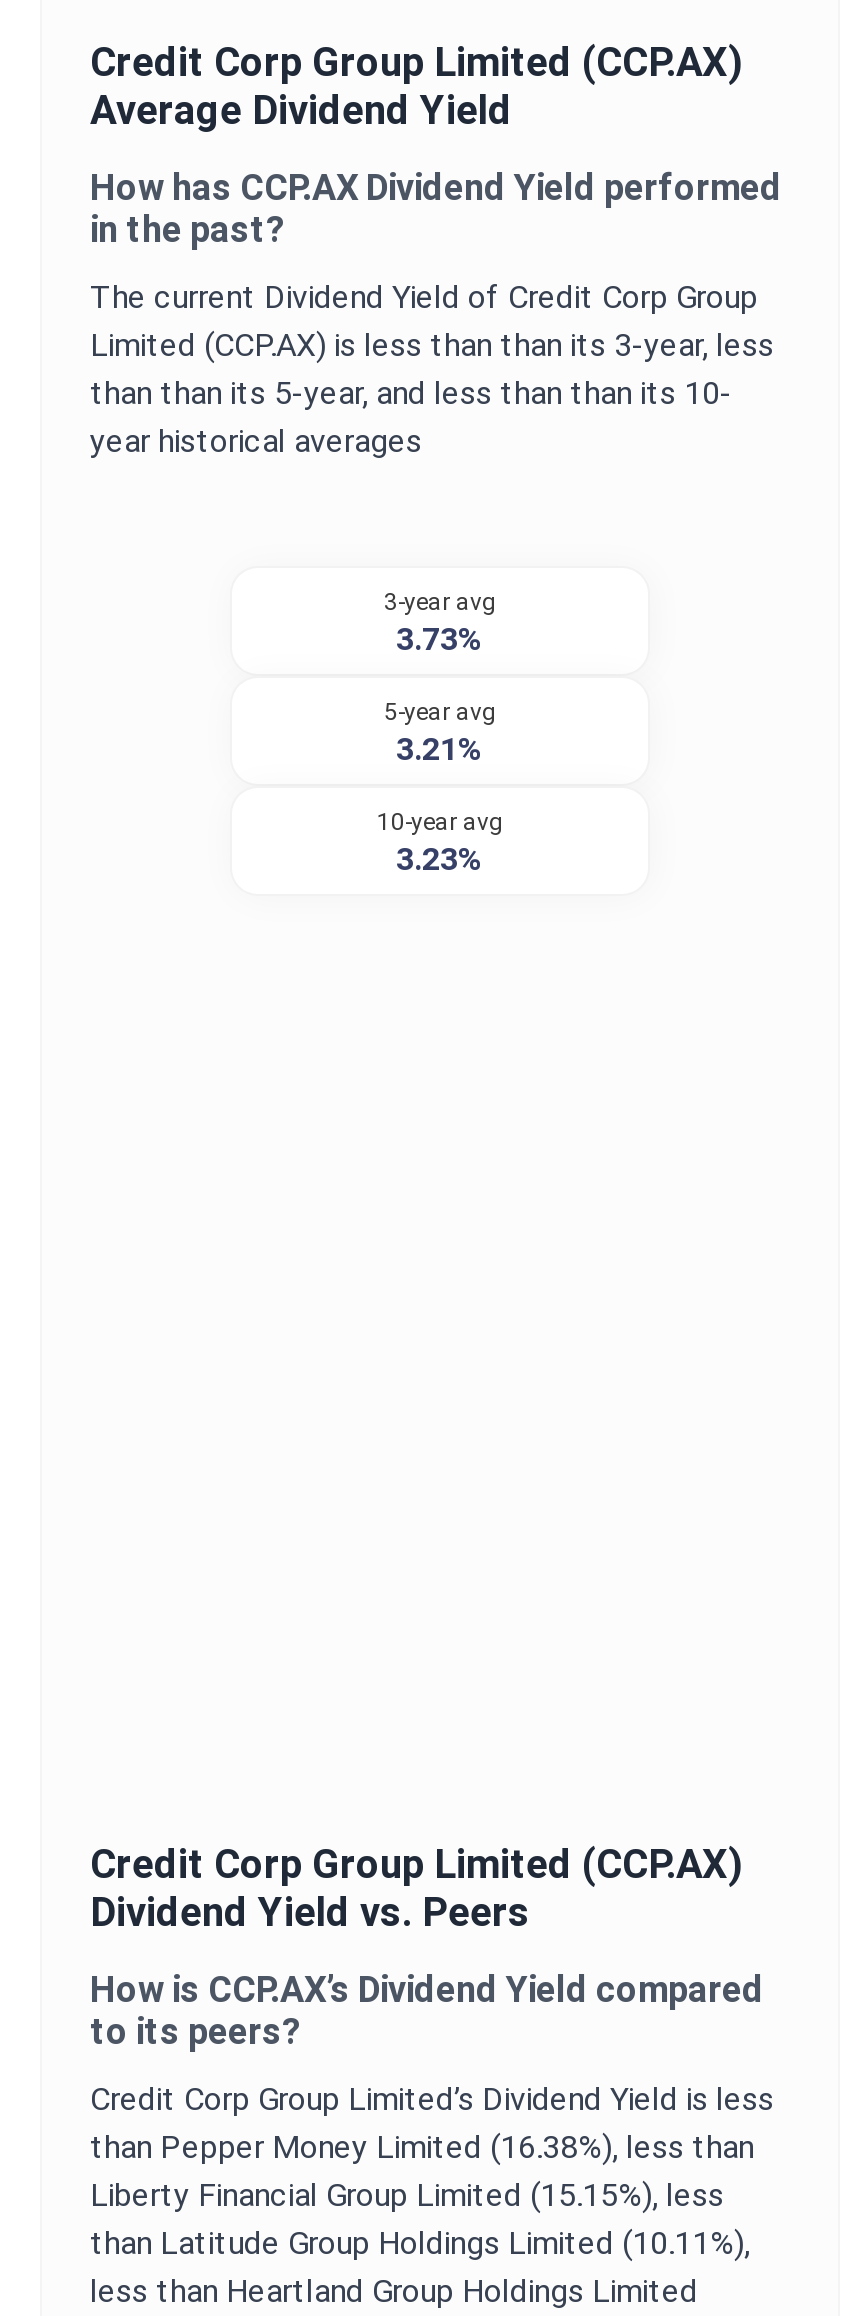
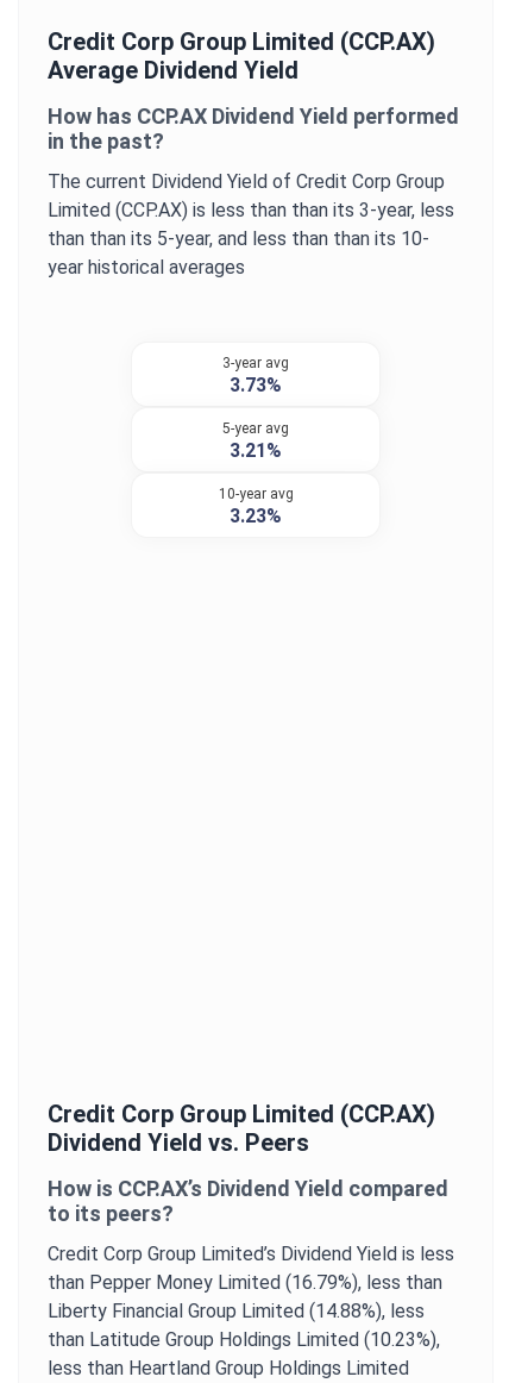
- than Pepper Money Limited (16.38%), less than
+ than Pepper Money Limited (16.79%), less than

- Liberty Financial Group Limited (15.15%), less
+ Liberty Financial Group Limited (14.88%), less

- than Latitude Group Holdings Limited (10.11%),
+ than Latitude Group Holdings Limited (10.23%),
